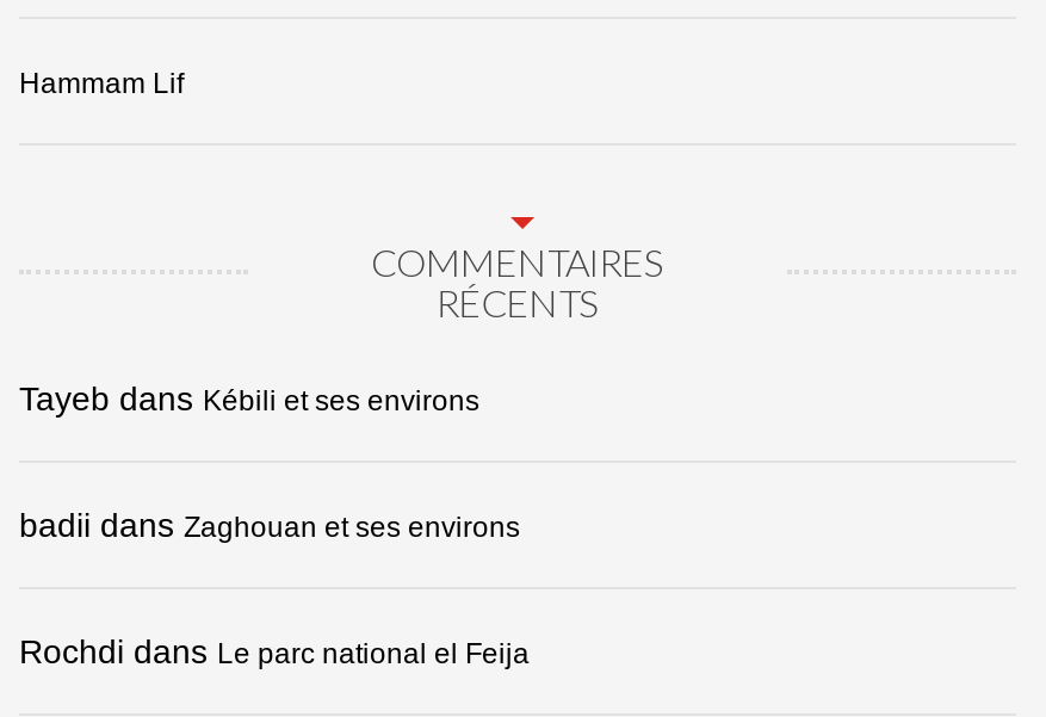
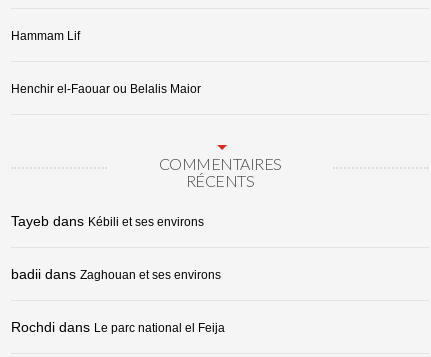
+ Henchir el-Faouar ou Belalis Maior
